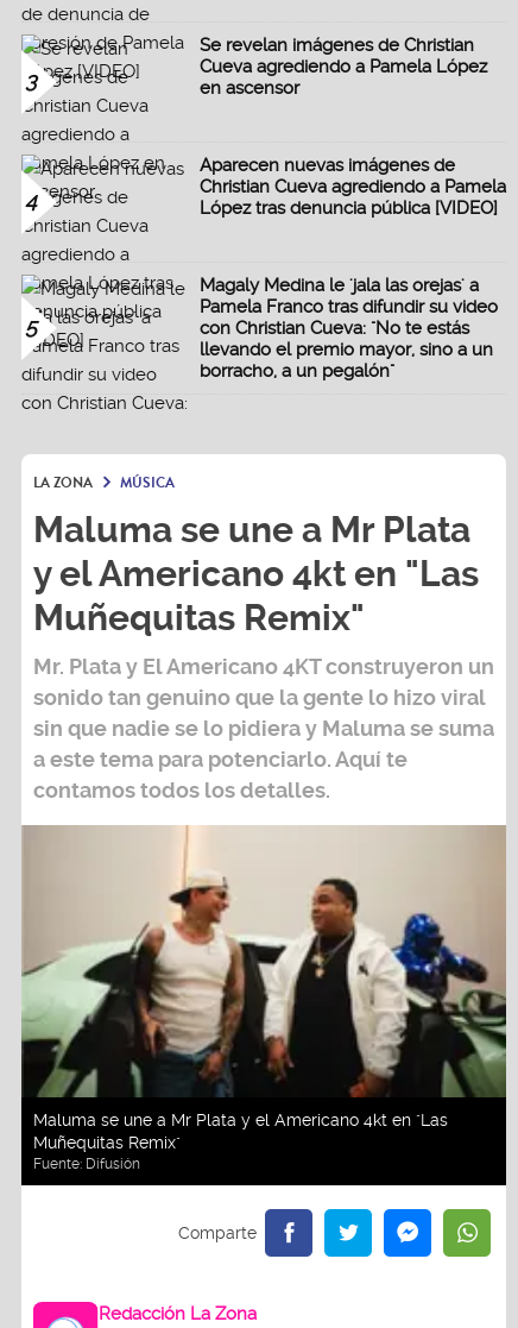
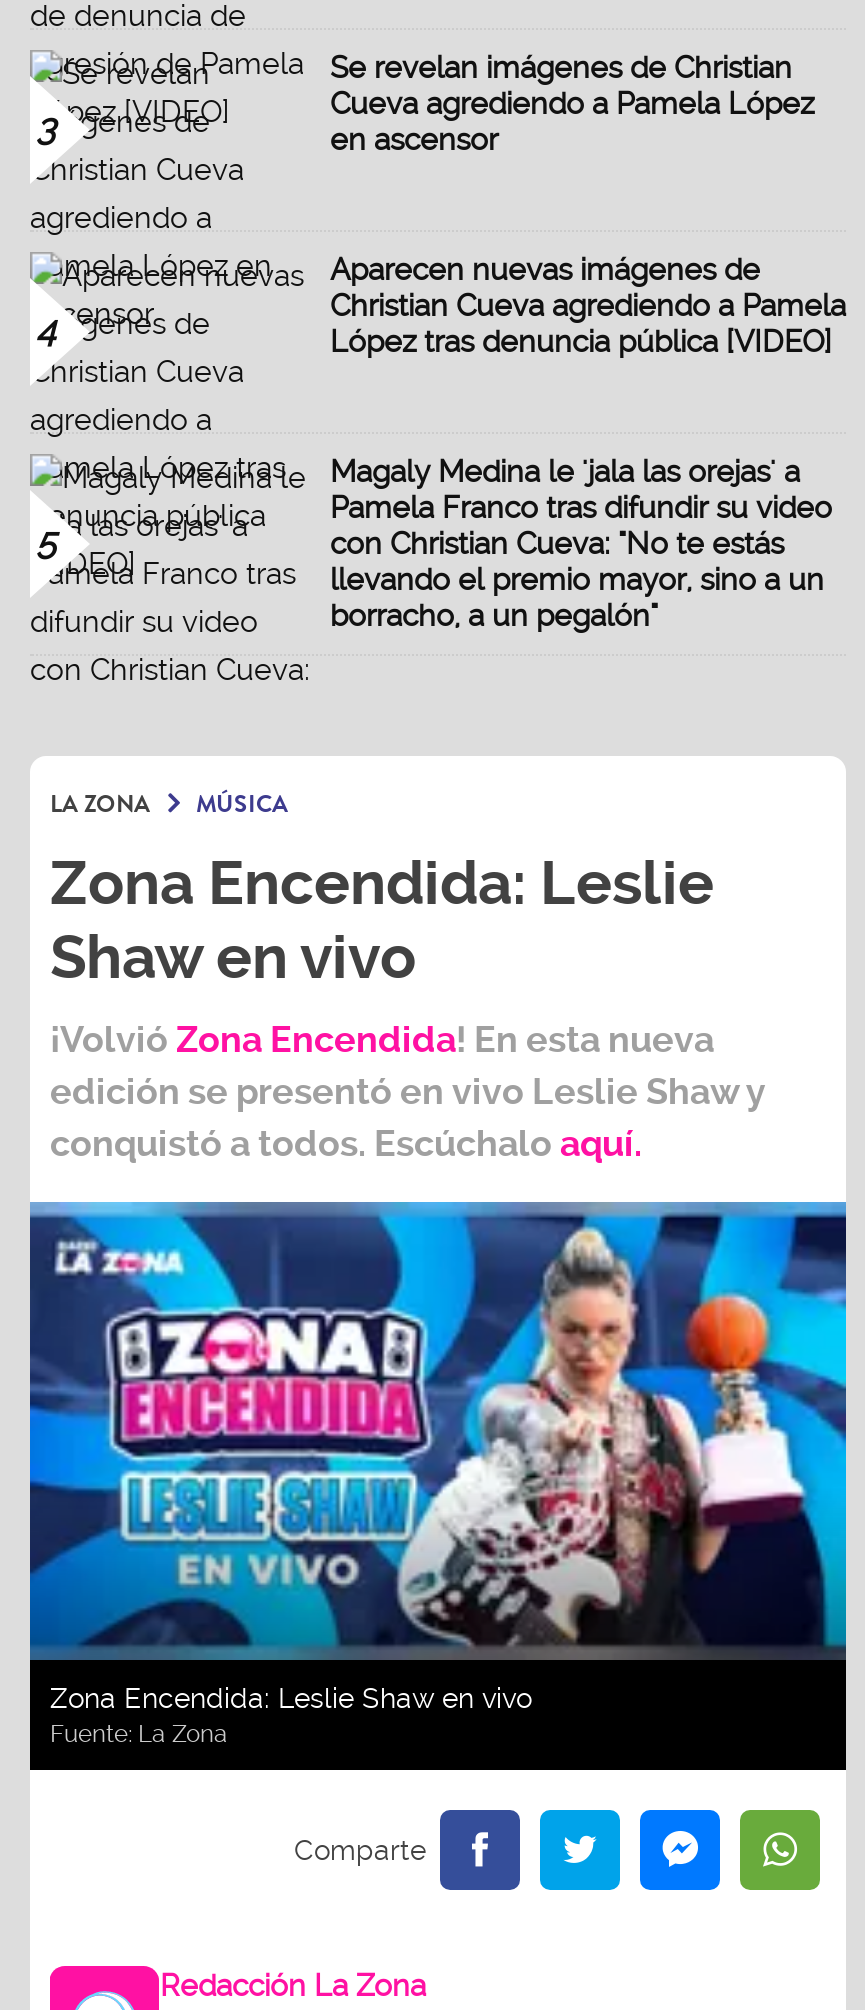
- Maluma se une a Mr Plata
- y el Americano 4kt en "Las
- Muñequitas Remix"
- Mr. Plata y El Americano 4KTconstruyeron un
- sonido tan genuino que la gente lo hizo viral
- sin que nadie se lo pidiera y Maluma se suma
- a este tema para potenciarlo. Aquí te
- contamos todos los detalles.
+ Zona Encendida: Leslie
+ Shaw en vivo
+ ¡Volvió Zona Encendida! En esta nueva
+ edición se presentó en vivo Leslie Shaw y
+ conquistó a todos. Escúchalo aquí.

- [image]
- Maluma se une a Mr Plata y el Americano 4kt en "Las
- Muñequitas Remix"
- Fuente: Difusión
+ [image]
+ Zona Encendida: Leslie Shaw en vivo
+ Fuente: La Zona
